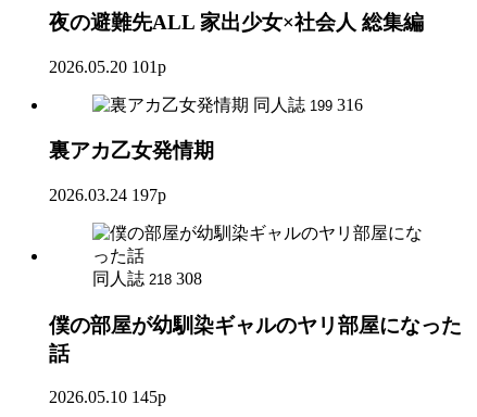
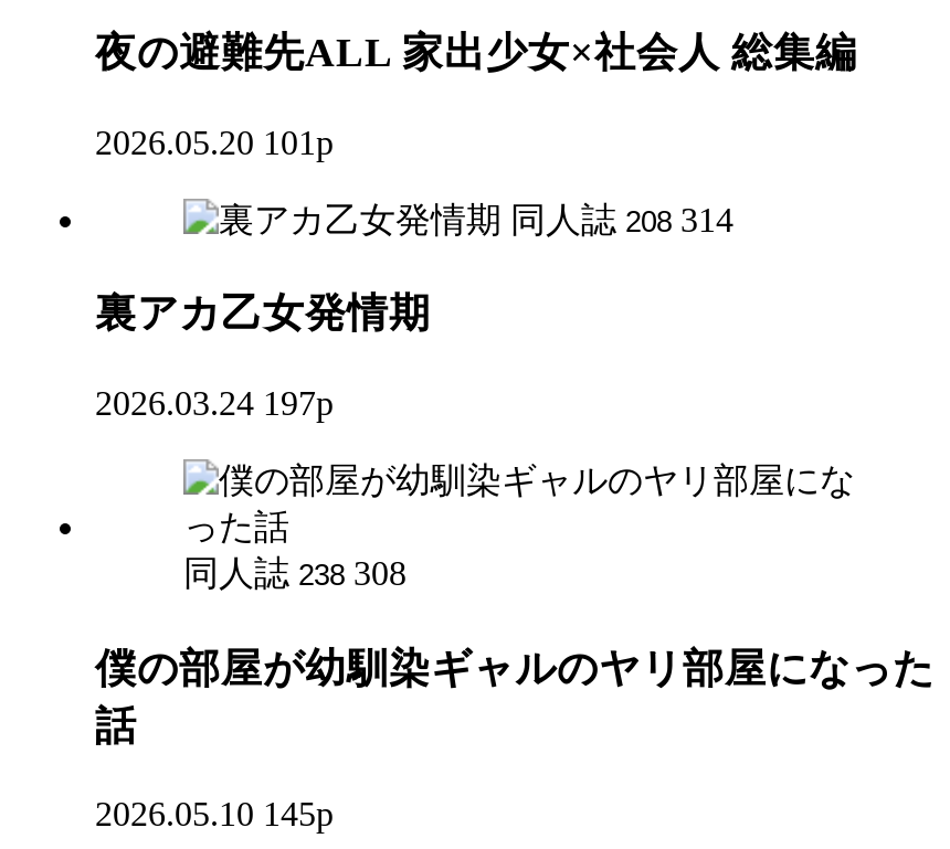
- 同人誌 199 316
+ 同人誌 208 314

- 同人誌 218 308
+ 同人誌 238 308
